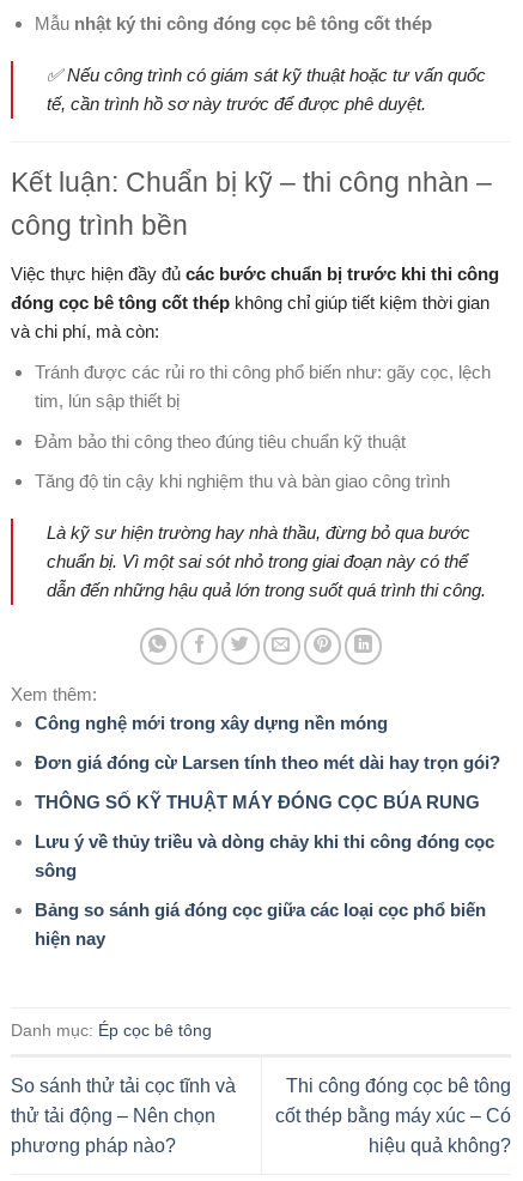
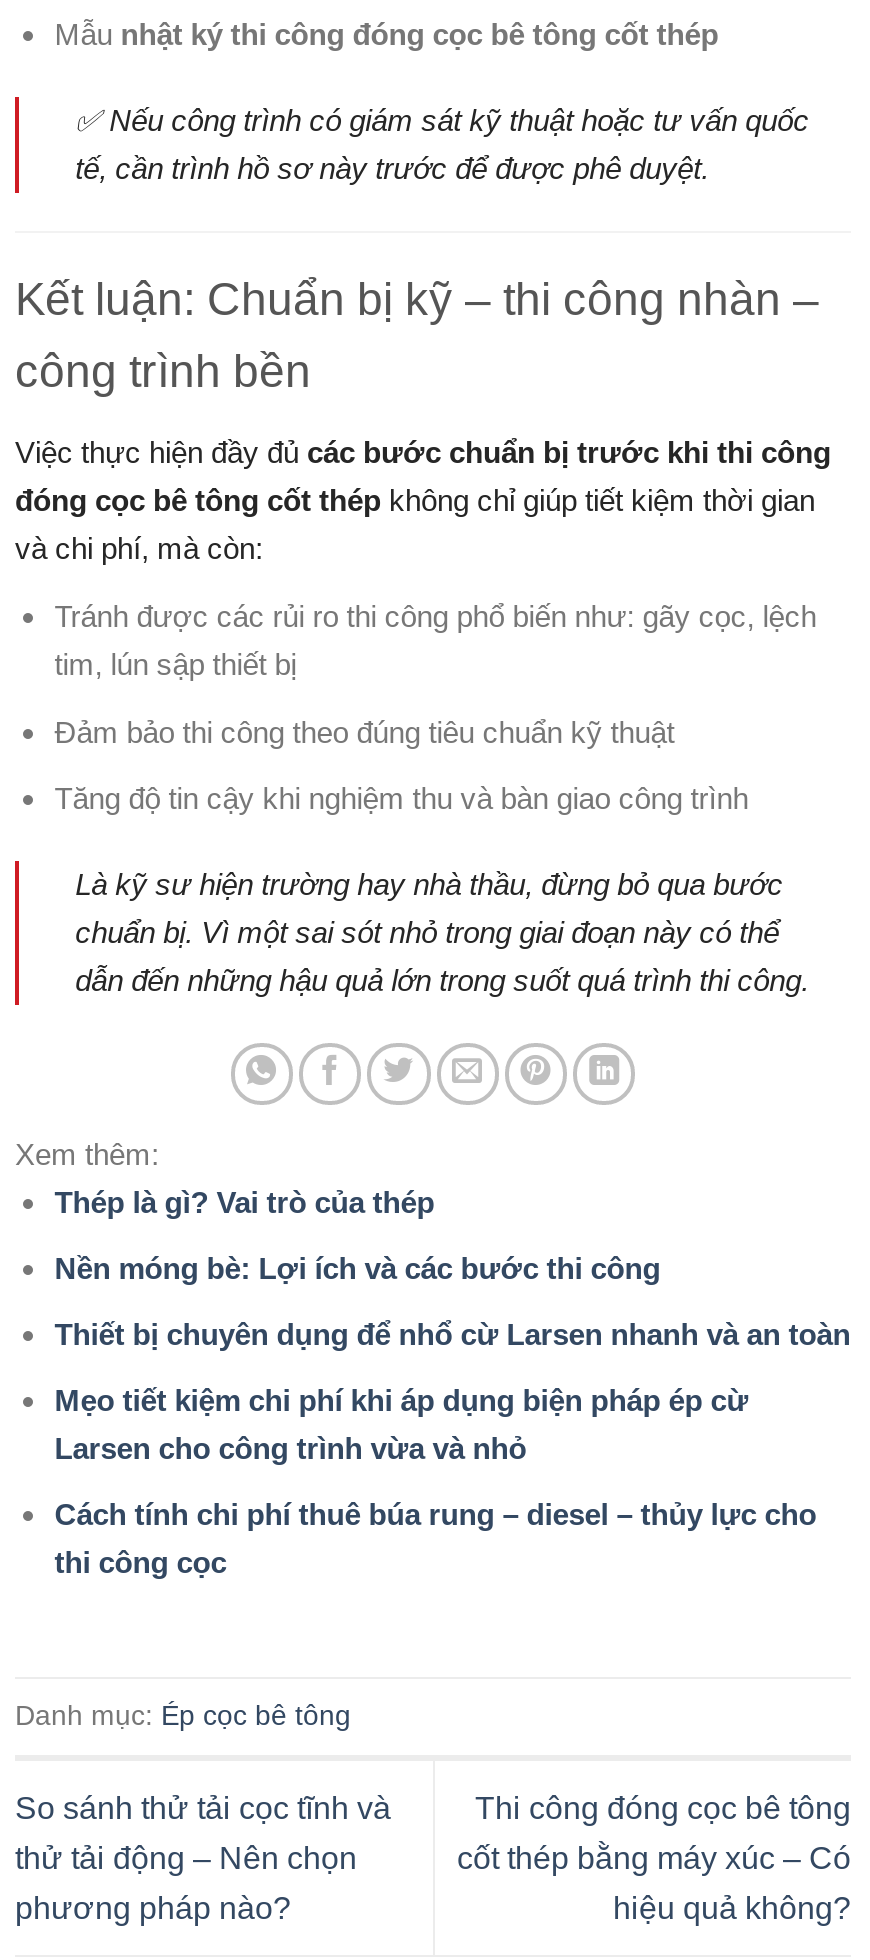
- Công nghệ mới trong xây dựng nền móng
+ Thép là gì? Vai trò của thép

- Đơn giá đóng cừ Larsen tính theo mét dài hay trọn gói?
+ Nền móng bè: Lợi ích và các bước thi công

- THÔNG SỐ KỸ THUẬT MÁY ĐÓNG CỌC BÚA RUNG
+ Thiết bị chuyên dụng để nhổ cừ Larsen nhanh và an toàn

- Lưu ý về thủy triều và dòng chảy khi thi công đóng cọc
- sông
+ Mẹo tiết kiệm chi phí khi áp dụng biện pháp ép cừ
+ Larsen cho công trình vừa và nhỏ

- Bảng so sánh giá đóng cọc giữa các loại cọc phổ biến
- hiện nay
+ Cách tính chi phí thuê búa rung – diesel – thủy lực cho
+ thi công cọc
